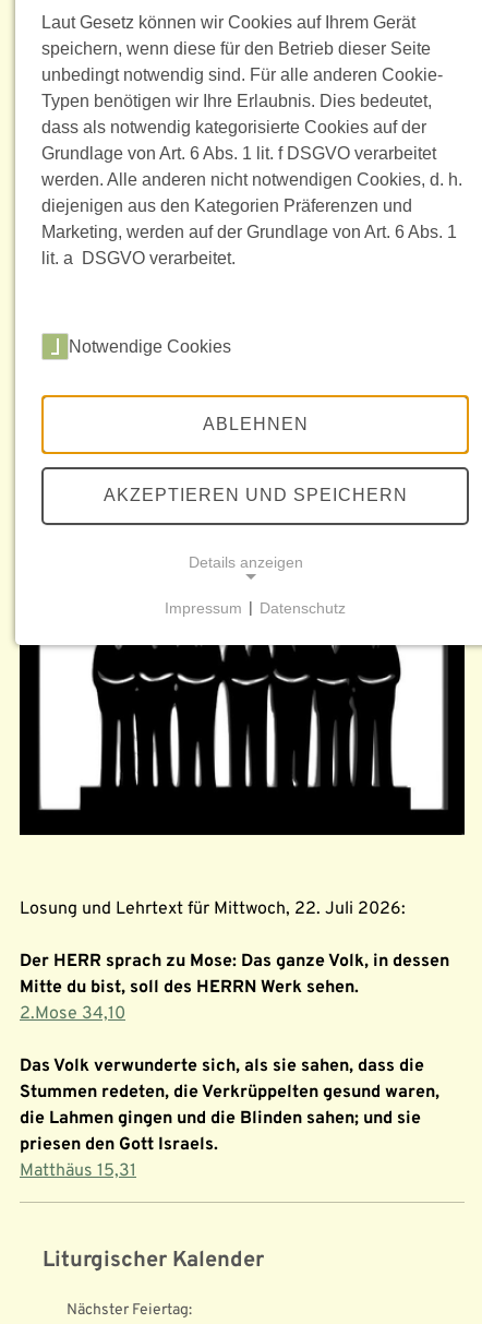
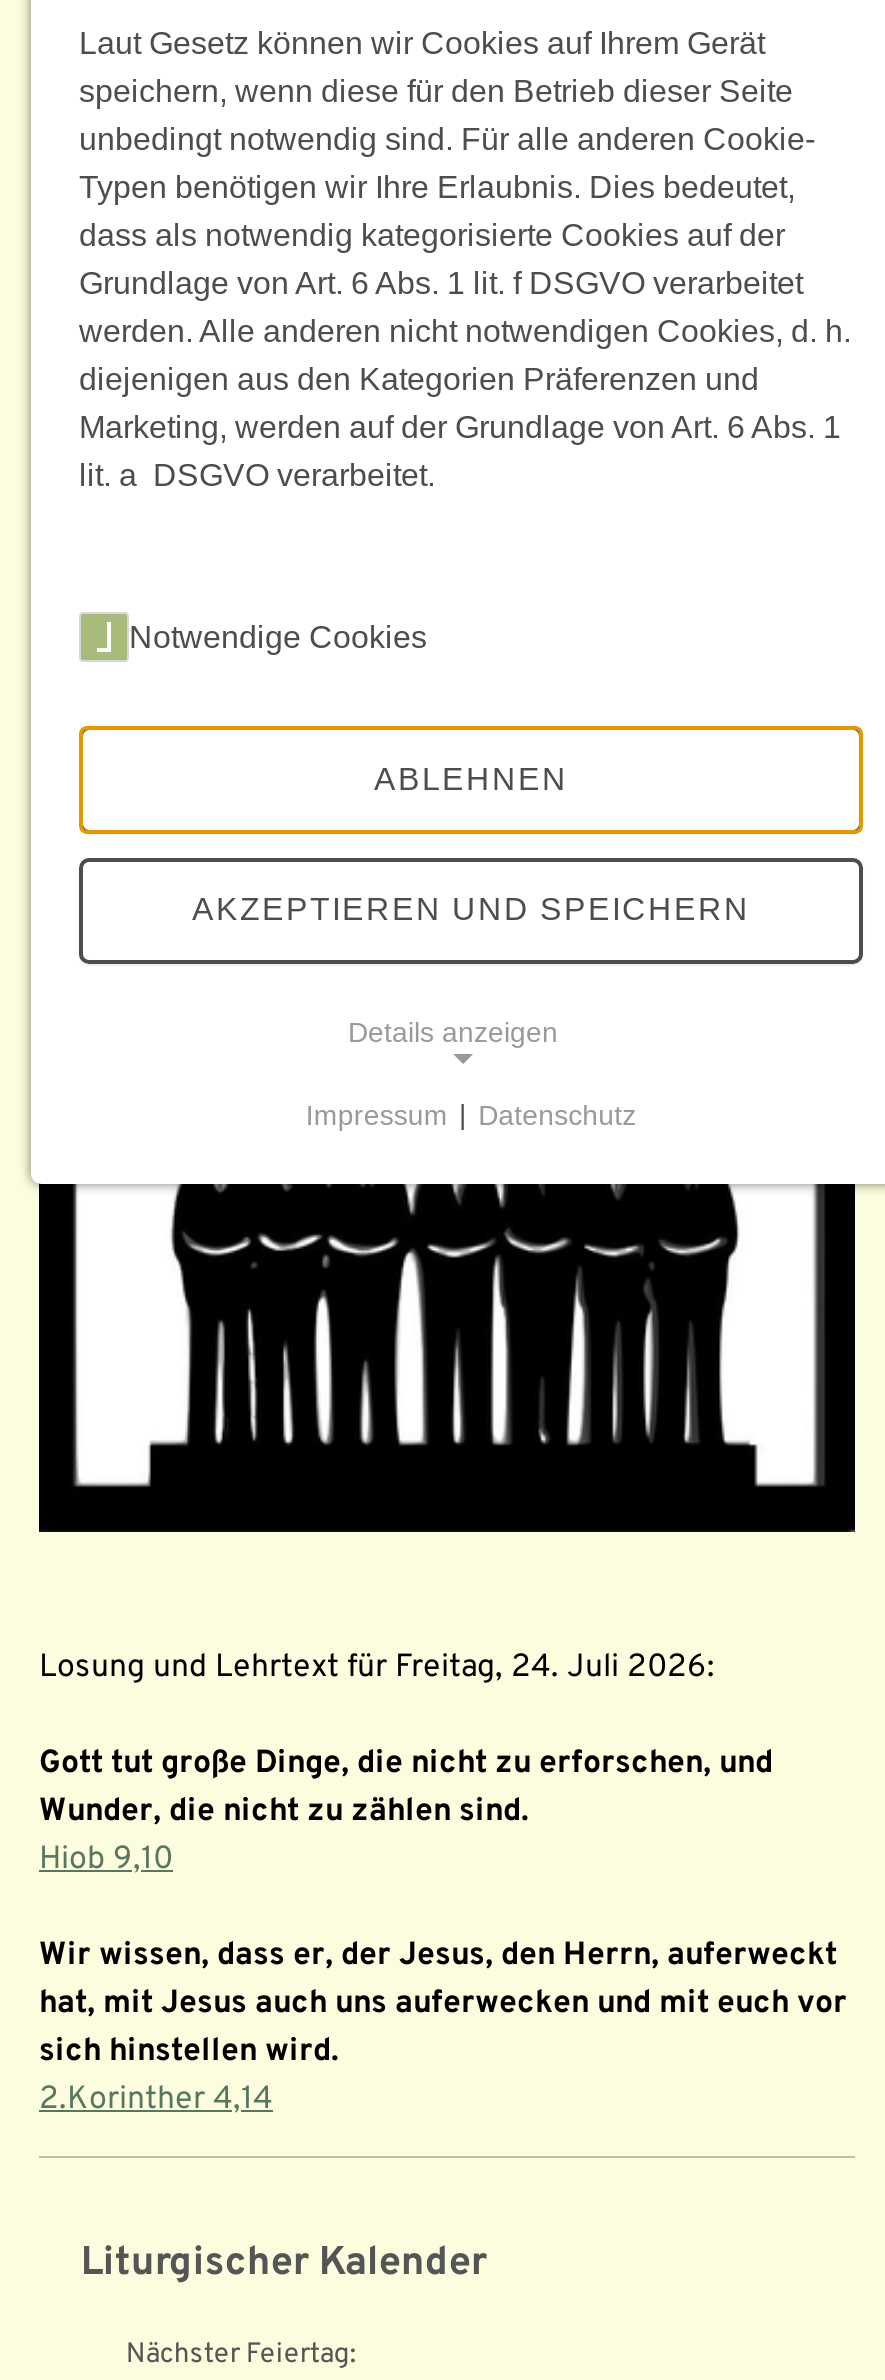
- Losung und Lehrtext für Mittwoch, 22. Juli 2026:
+ Losung und Lehrtext für Freitag, 24. Juli 2026:

- Der HERR sprach zu Mose: Das ganze Volk, in dessen
- Mitte du bist, soll des HERRN Werk sehen.
- 2.Mose 34,10
+ Gott tut große Dinge, die nicht zu erforschen, und
+ Wunder, die nicht zu zählen sind.
+ Hiob 9,10

- Das Volk verwunderte sich, als sie sahen, dass die
- Stummen redeten, die Verkrüppelten gesund waren,
- die Lahmen gingen und die Blinden sahen; und sie
- priesen den Gott Israels.
- Matthäus 15,31
+ Wir wissen, dass er, der Jesus, den Herrn, auferweckt
+ hat, mit Jesus auch uns auferwecken und mit euch vor
+ sich hinstellen wird.
+ 2.Korinther 4,14
